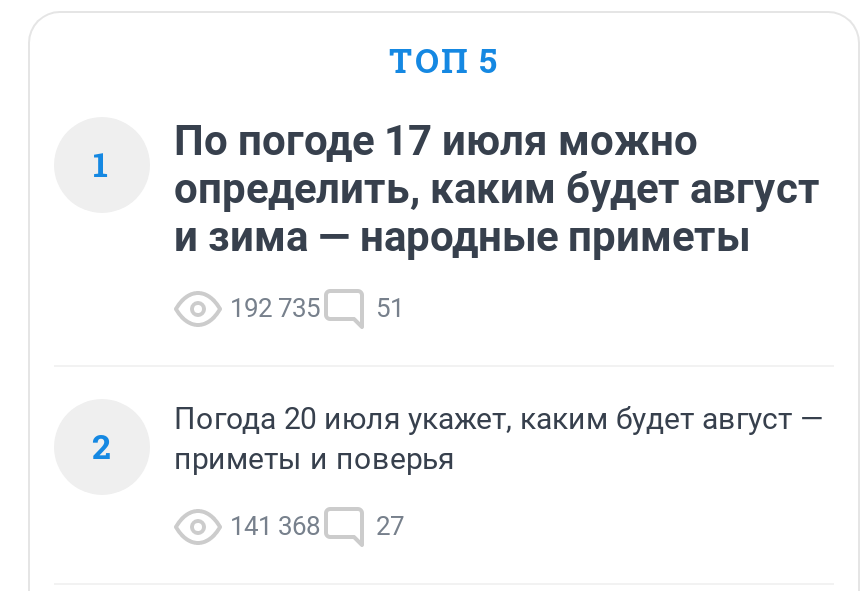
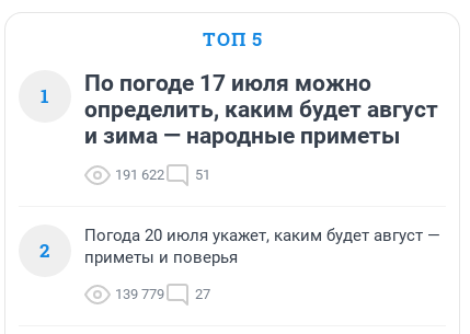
- 192 735 51
+ 191 622 51

- 141 368 27
+ 139 779 27
